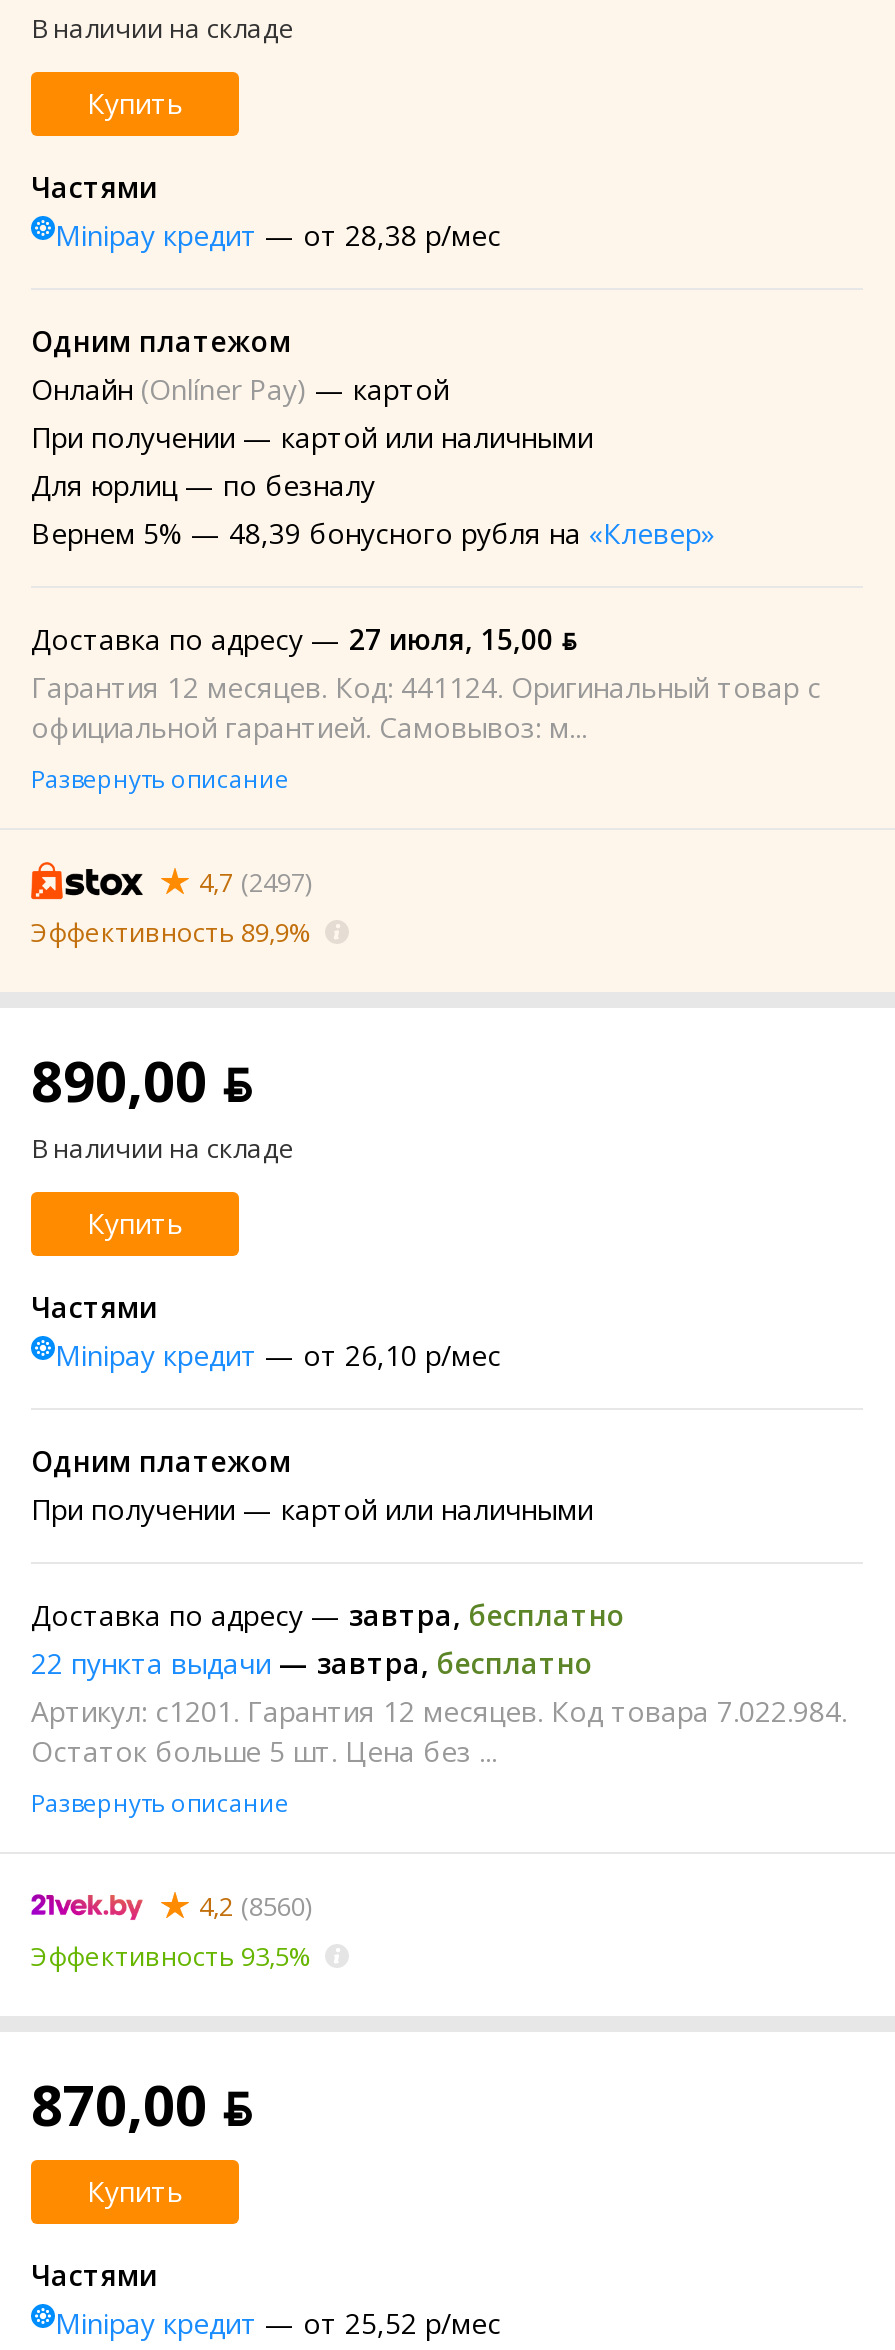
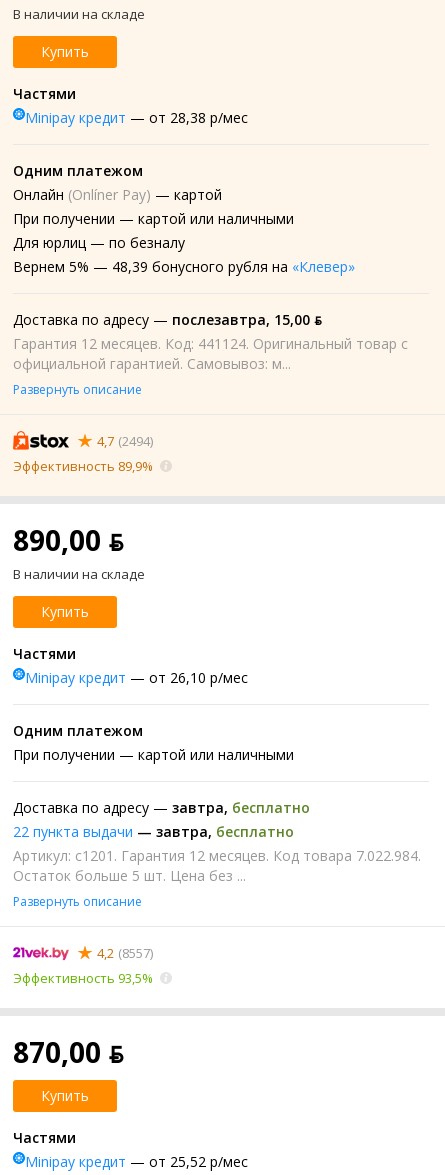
- Доставка по адресу — 27 июля, 15,00 ƃ
+ Доставка по адресу — послезавтра, 15,00 ƃ

- 4,7 (2497)
+ 4,7 (2494)

- 4,2 (8560)
+ 4,2 (8557)
